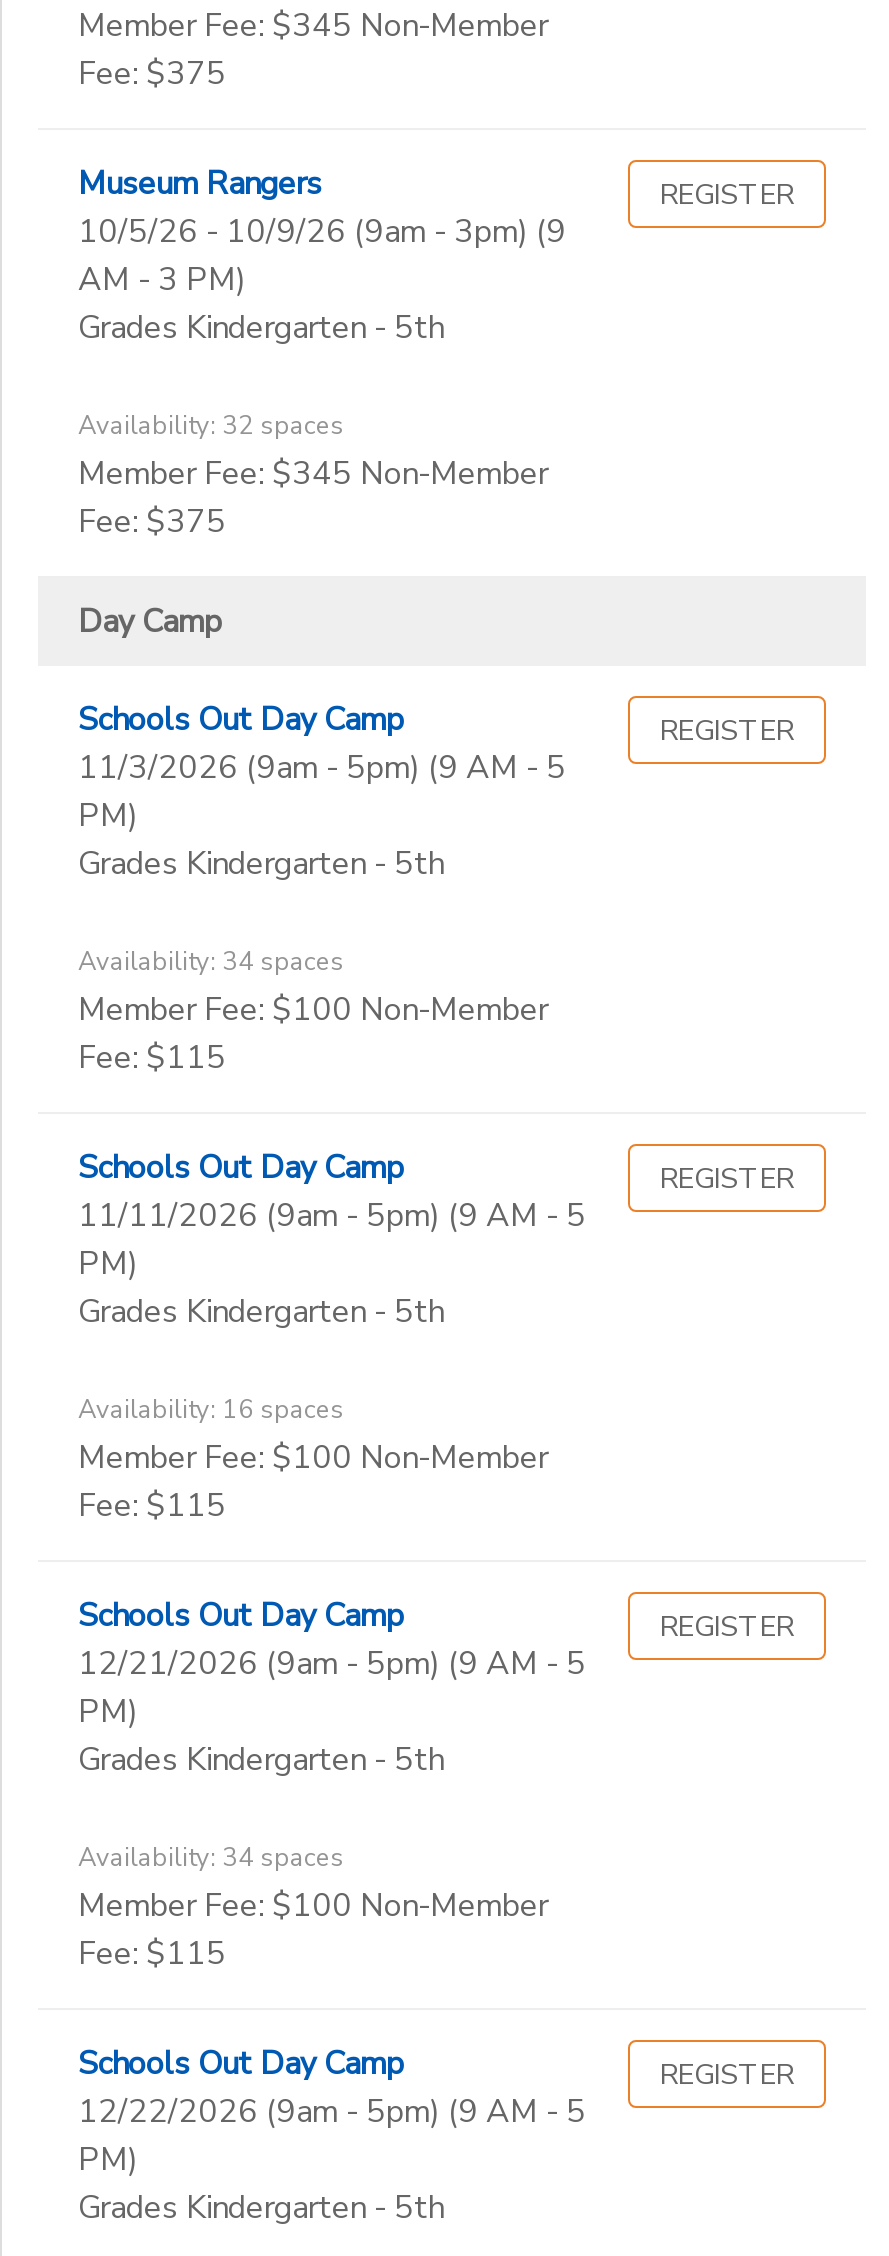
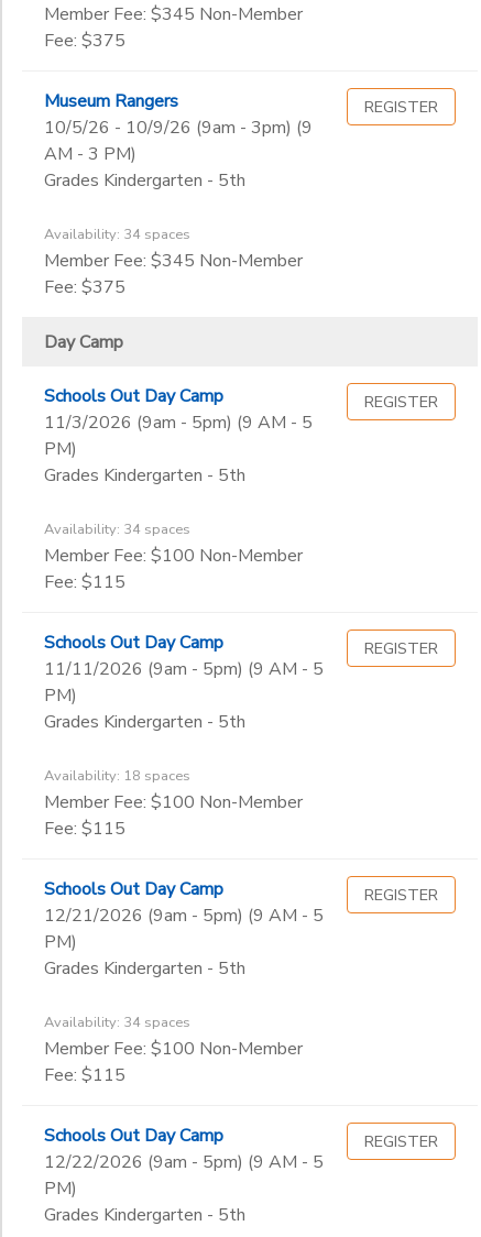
- Availability: 32 spaces
+ Availability: 34 spaces

- Availability: 16 spaces
+ Availability: 18 spaces
